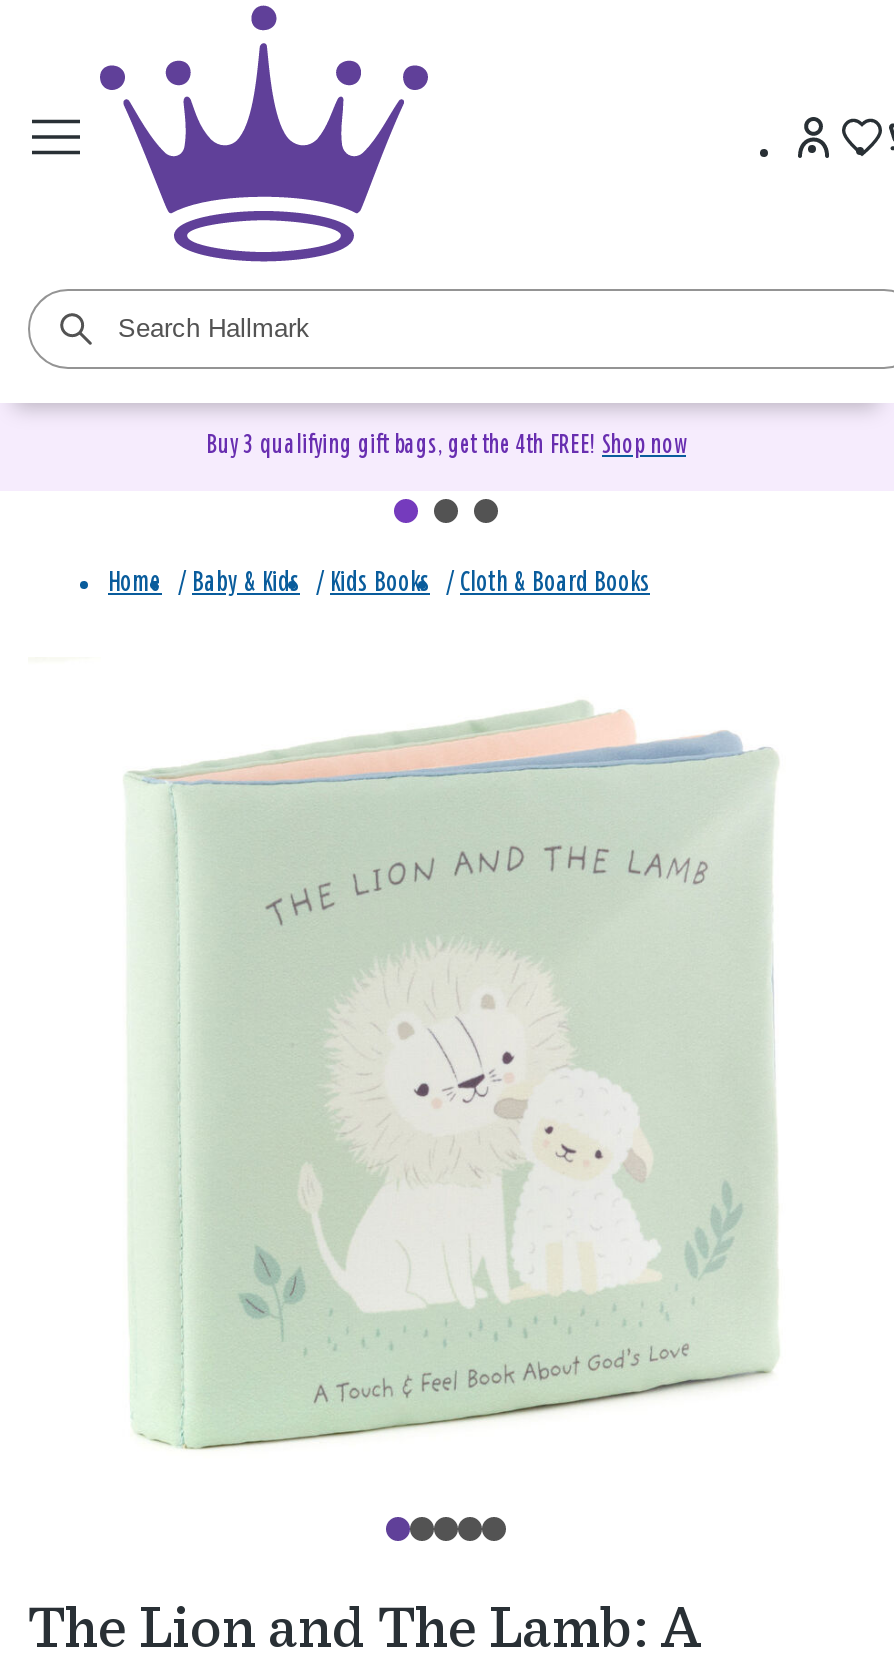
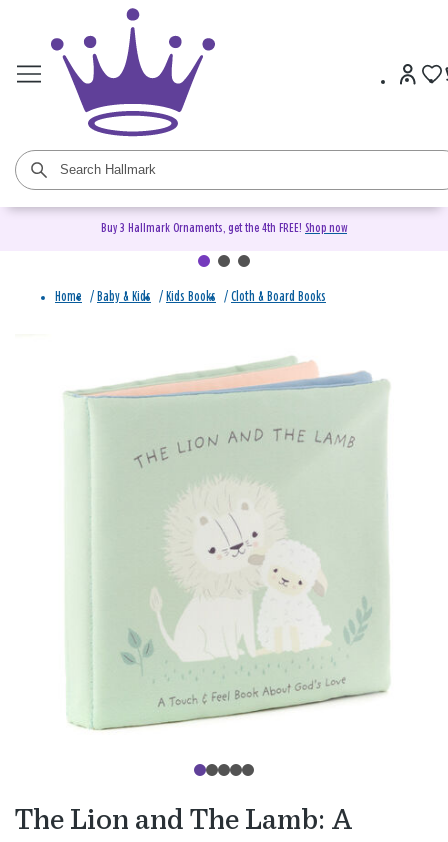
- Buy 3 qualifying gift bags, get the 4th FREE! Shop now
+ Buy 3 Hallmark Ornaments, get the 4th FREE! Shop now
